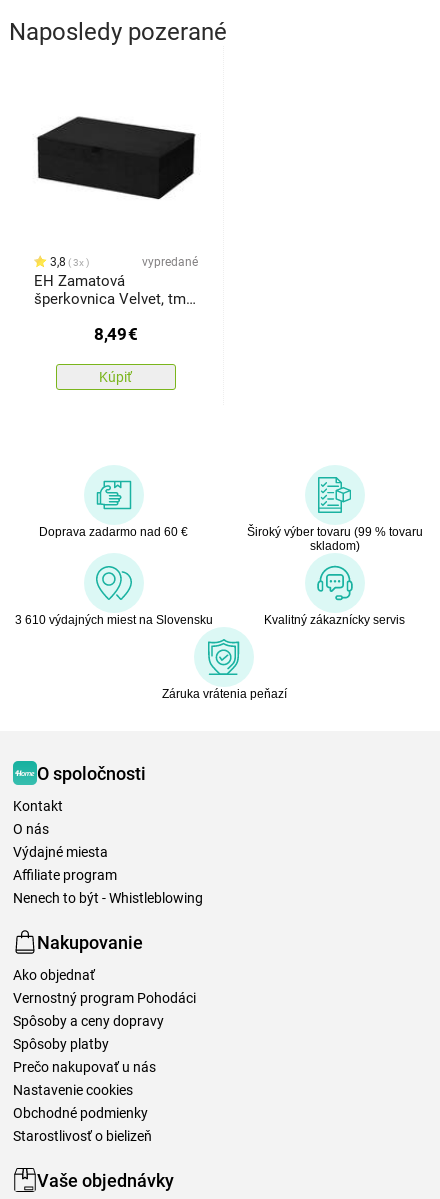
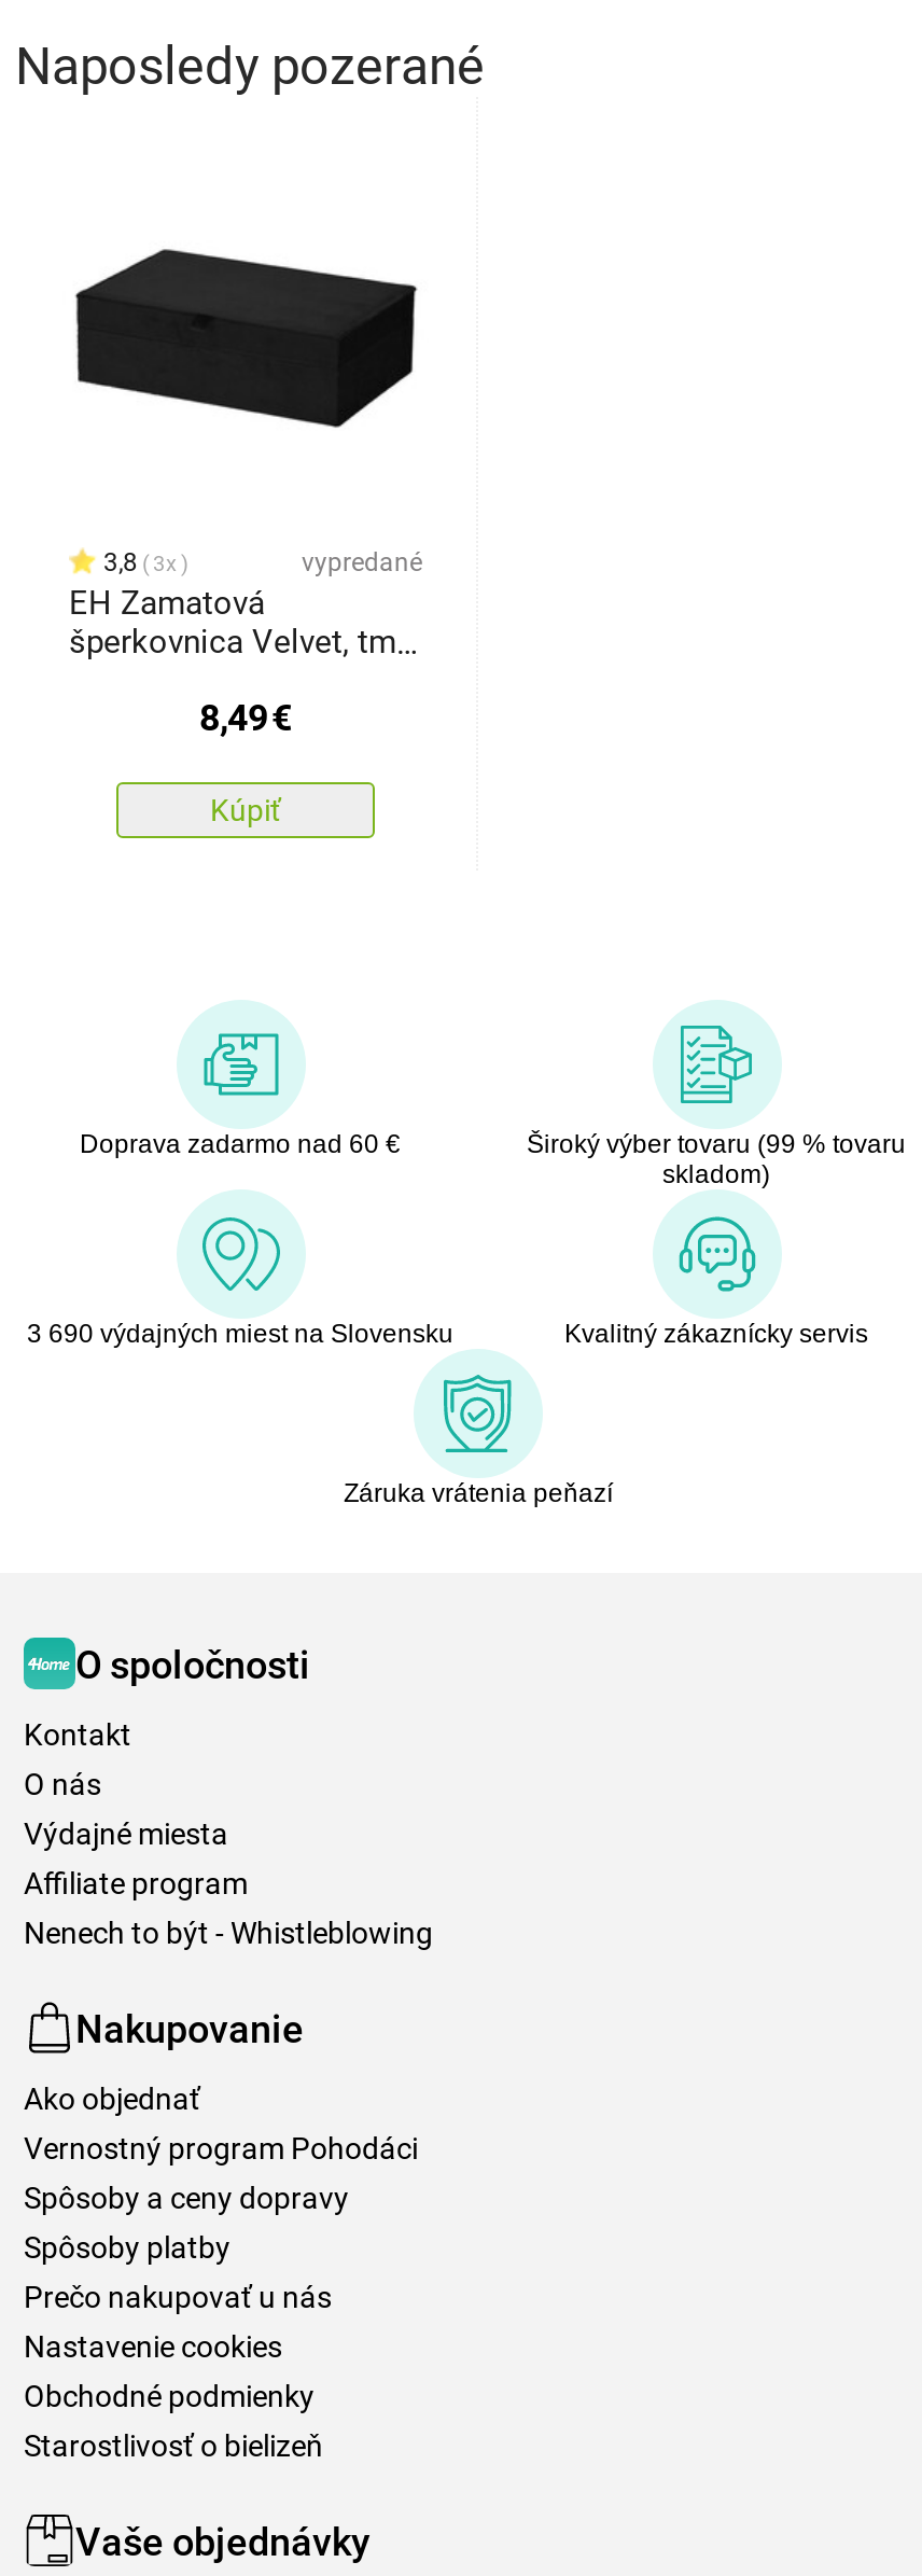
- 3 610 výdajných miest na Slovensku
+ 3 690 výdajných miest na Slovensku
